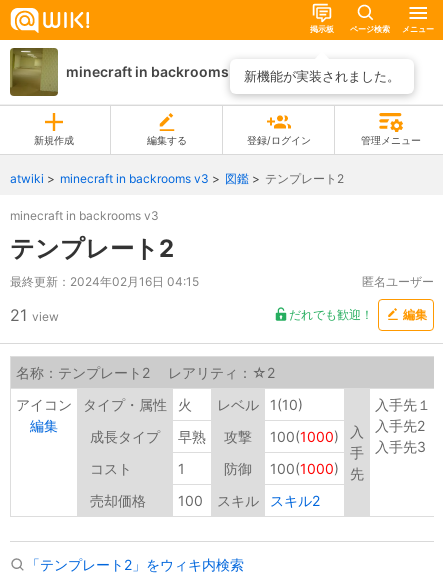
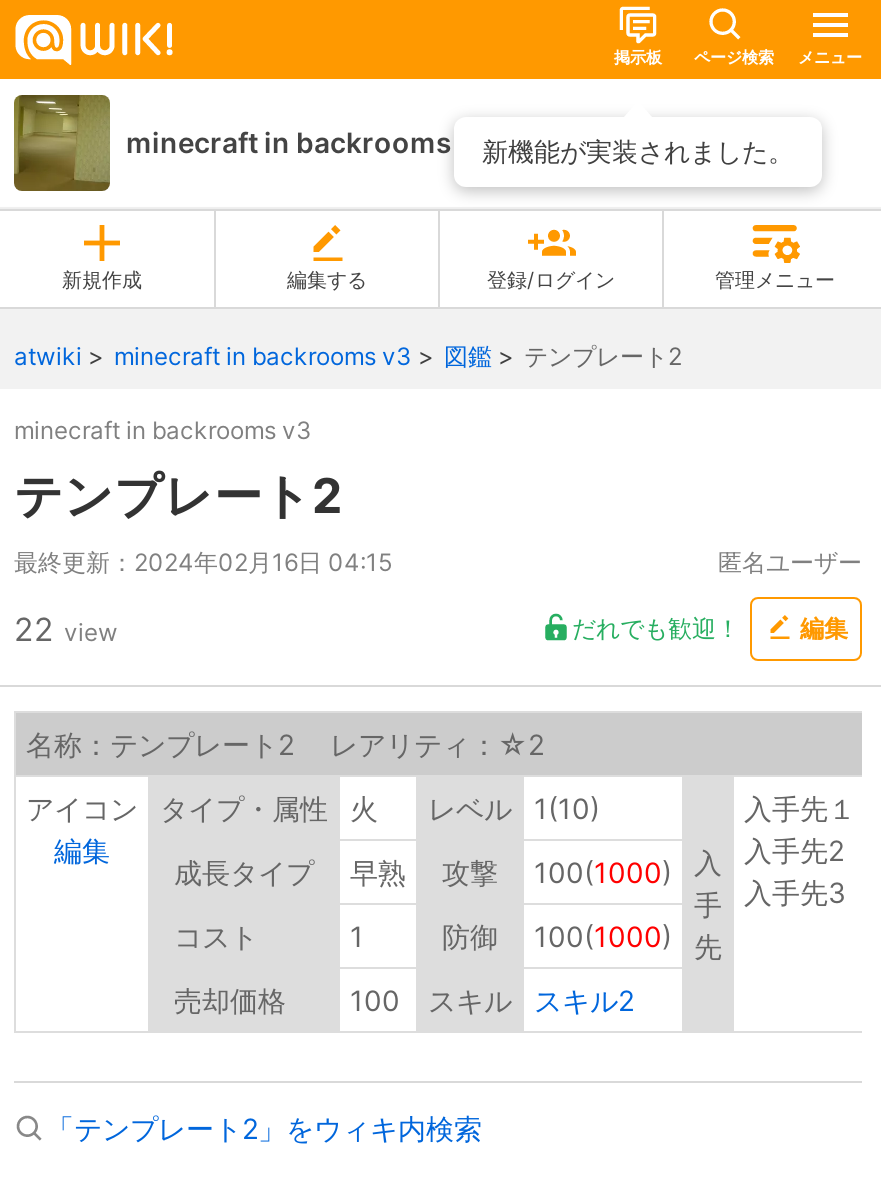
- 21 view
+ 22 view
